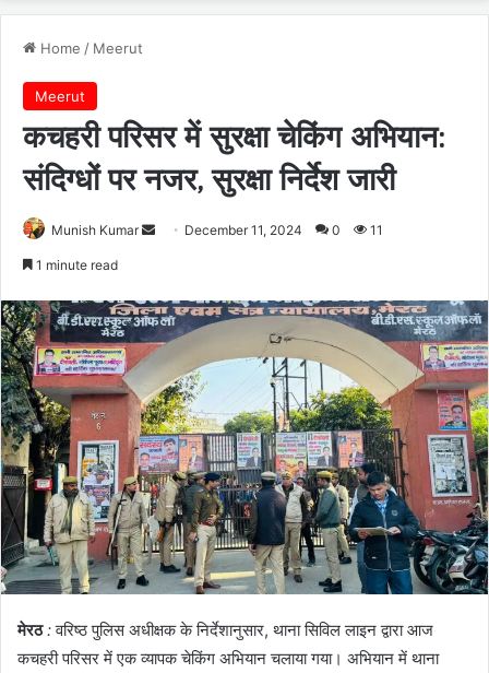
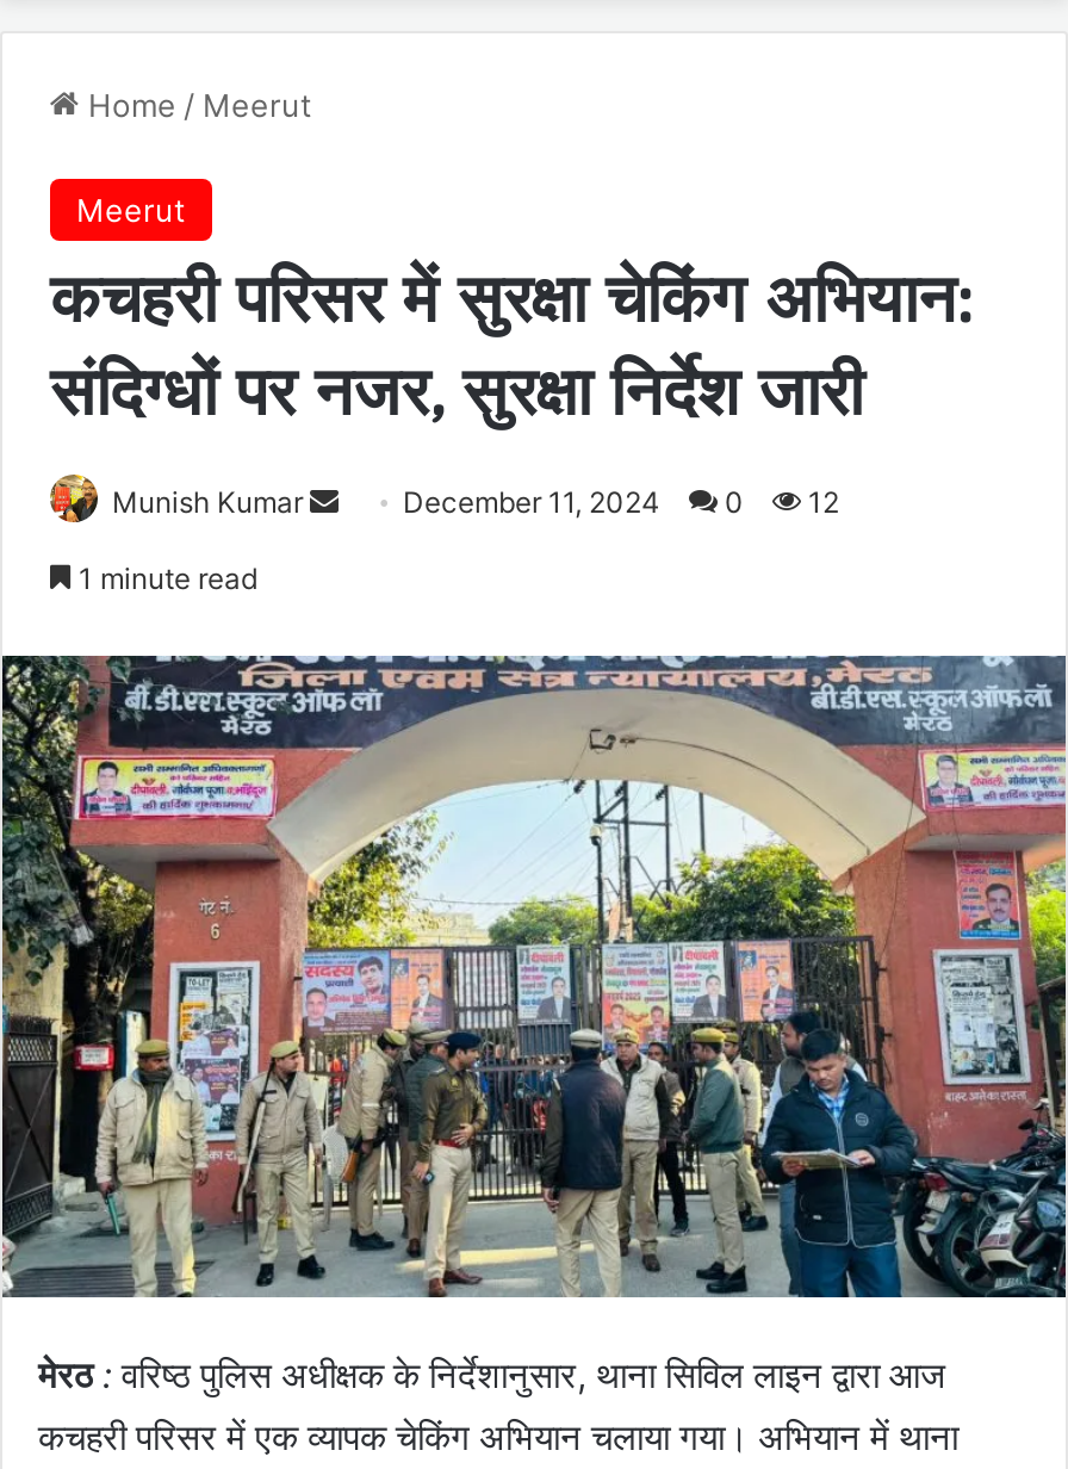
- 11
+ 12
